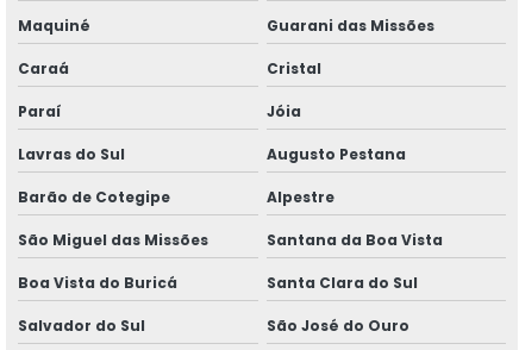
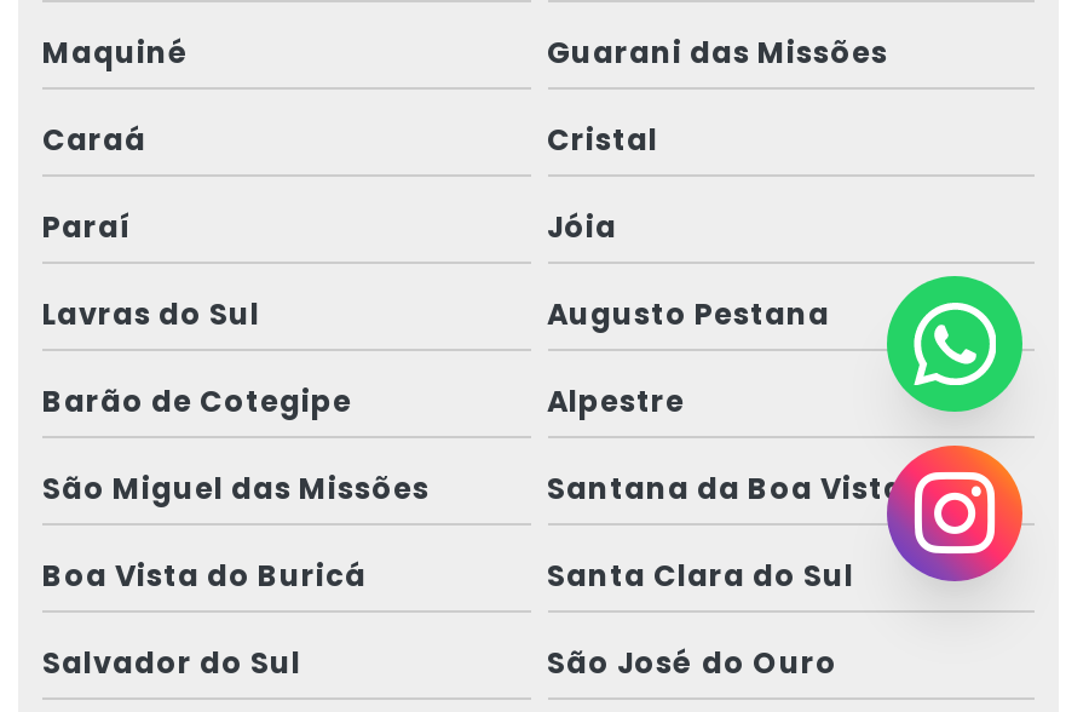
+ [image]

+ [image]
